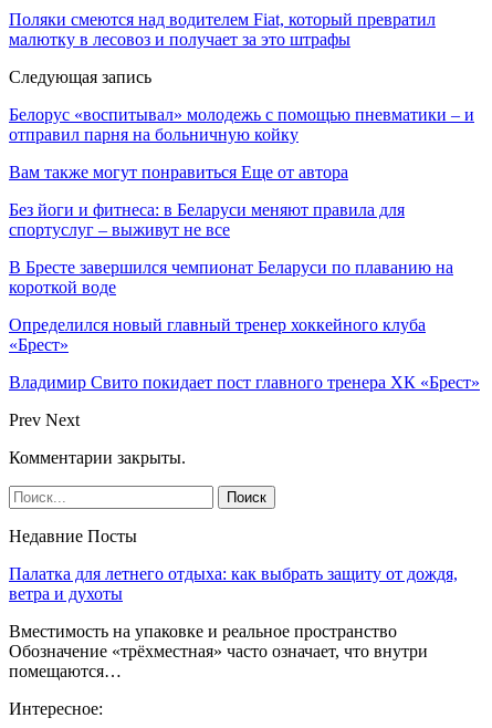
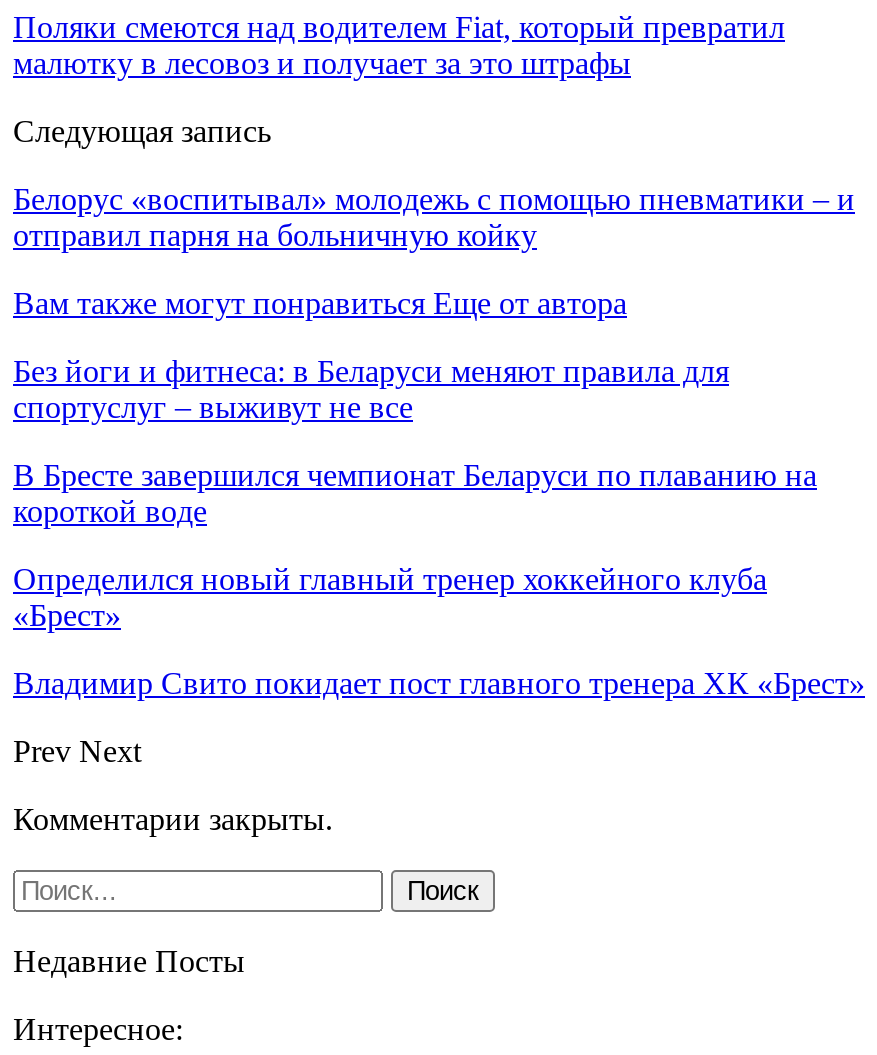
- Палатка для летнего отдыха: как выбрать защиту от дождя,
- ветра и духоты
- Вместимость на упаковке и реальное пространство
- Обозначение «трёхместная» часто означает, что внутри
- помещаются…
